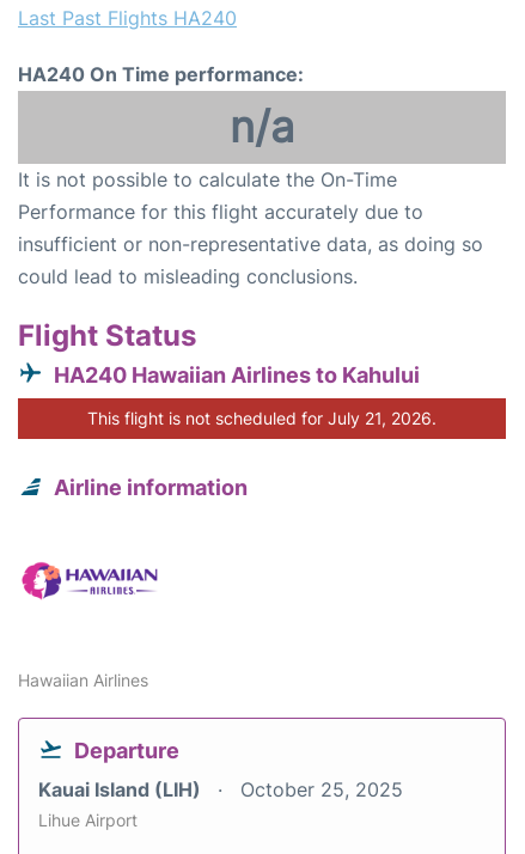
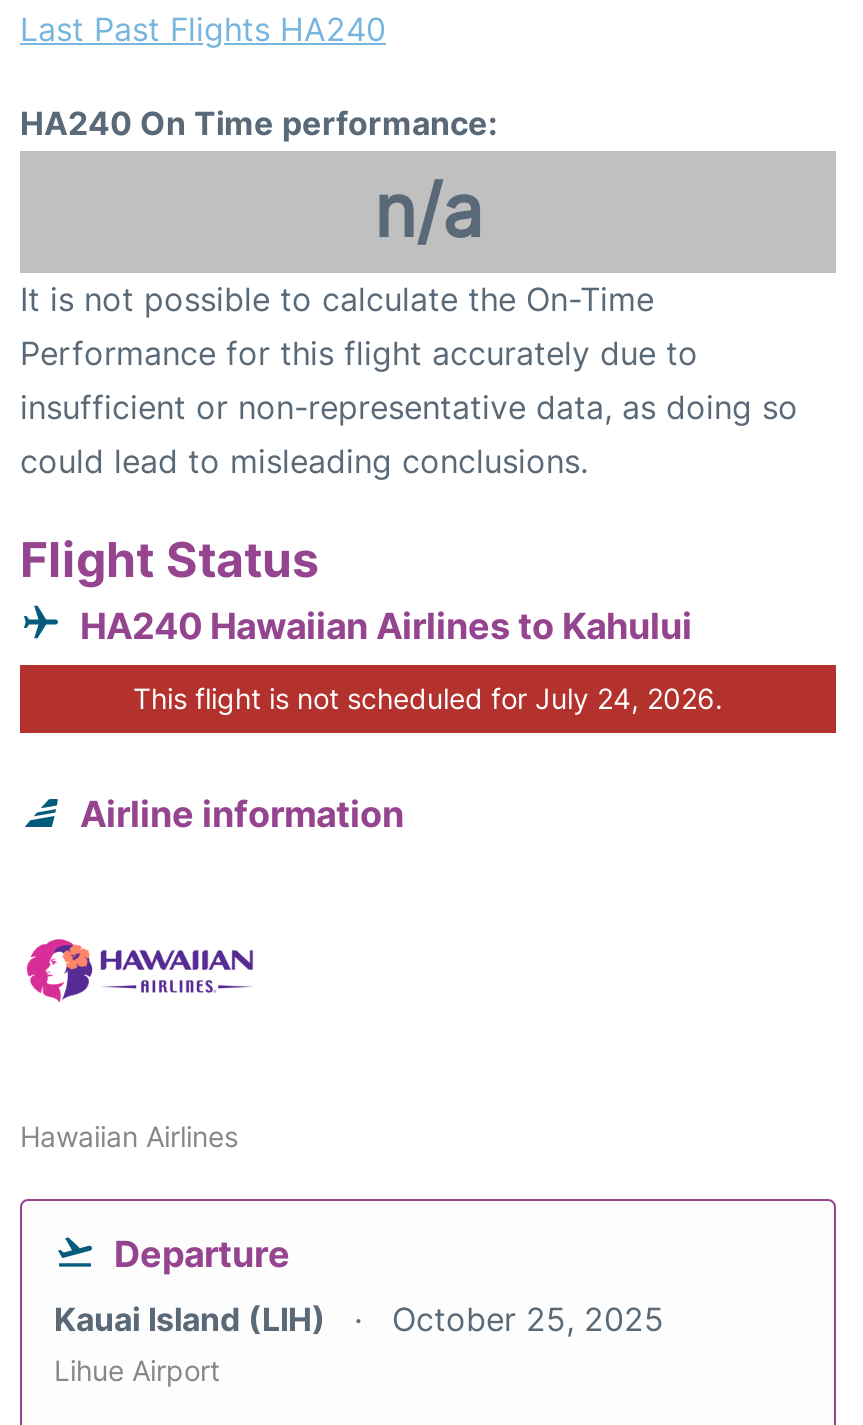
- This flight is not scheduled for July 21, 2026.
+ This flight is not scheduled for July 24, 2026.
